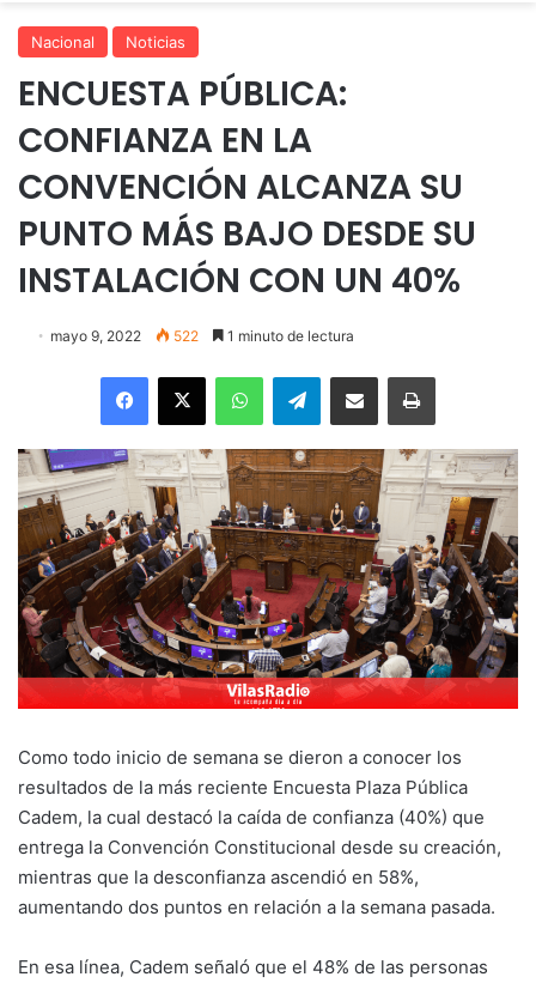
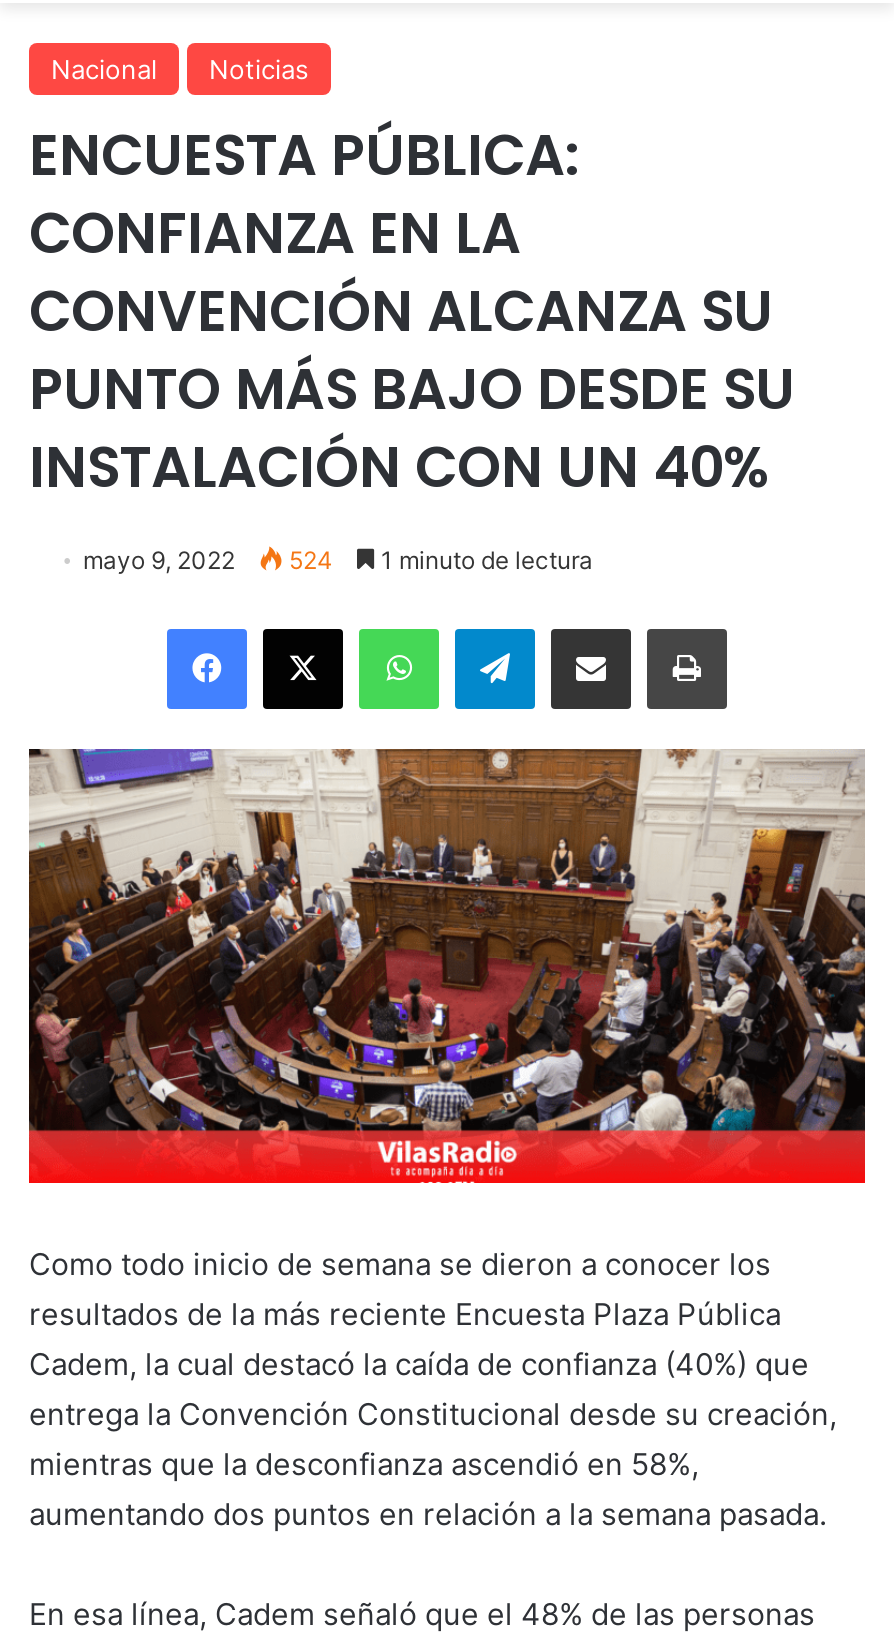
- mayo 9, 2022 522 1 minuto de lectura
+ mayo 9, 2022 524 1 minuto de lectura
